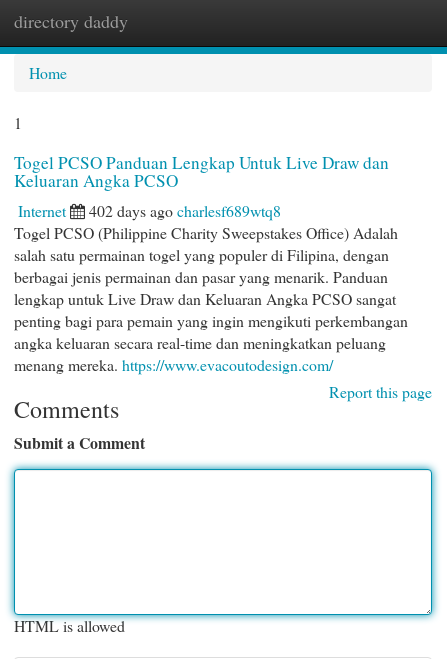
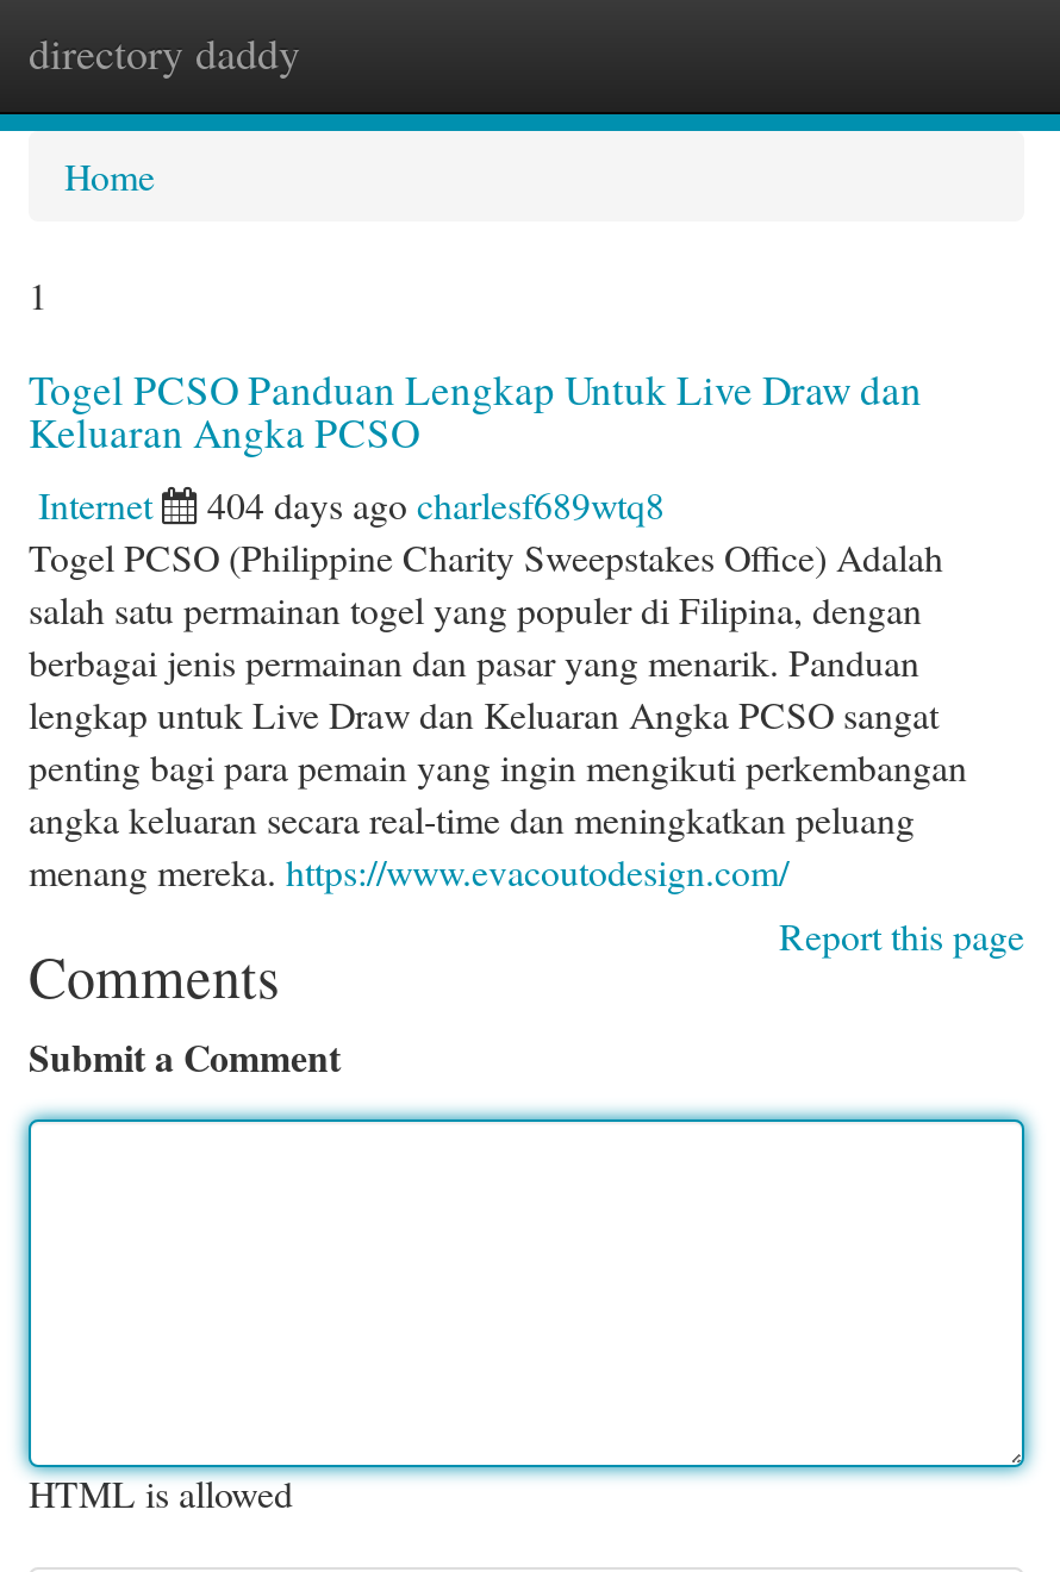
- 402 days ago charlesf689wtq8
+ 404 days ago charlesf689wtq8
